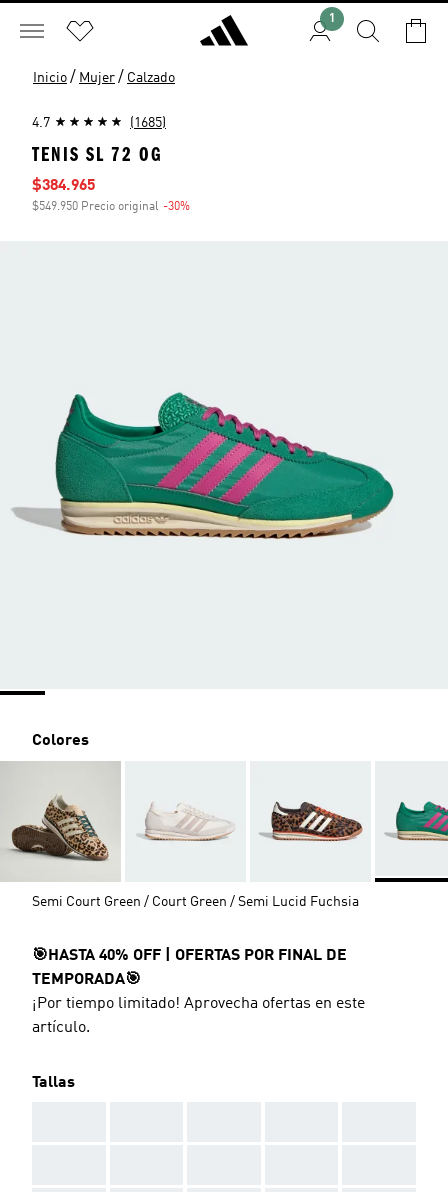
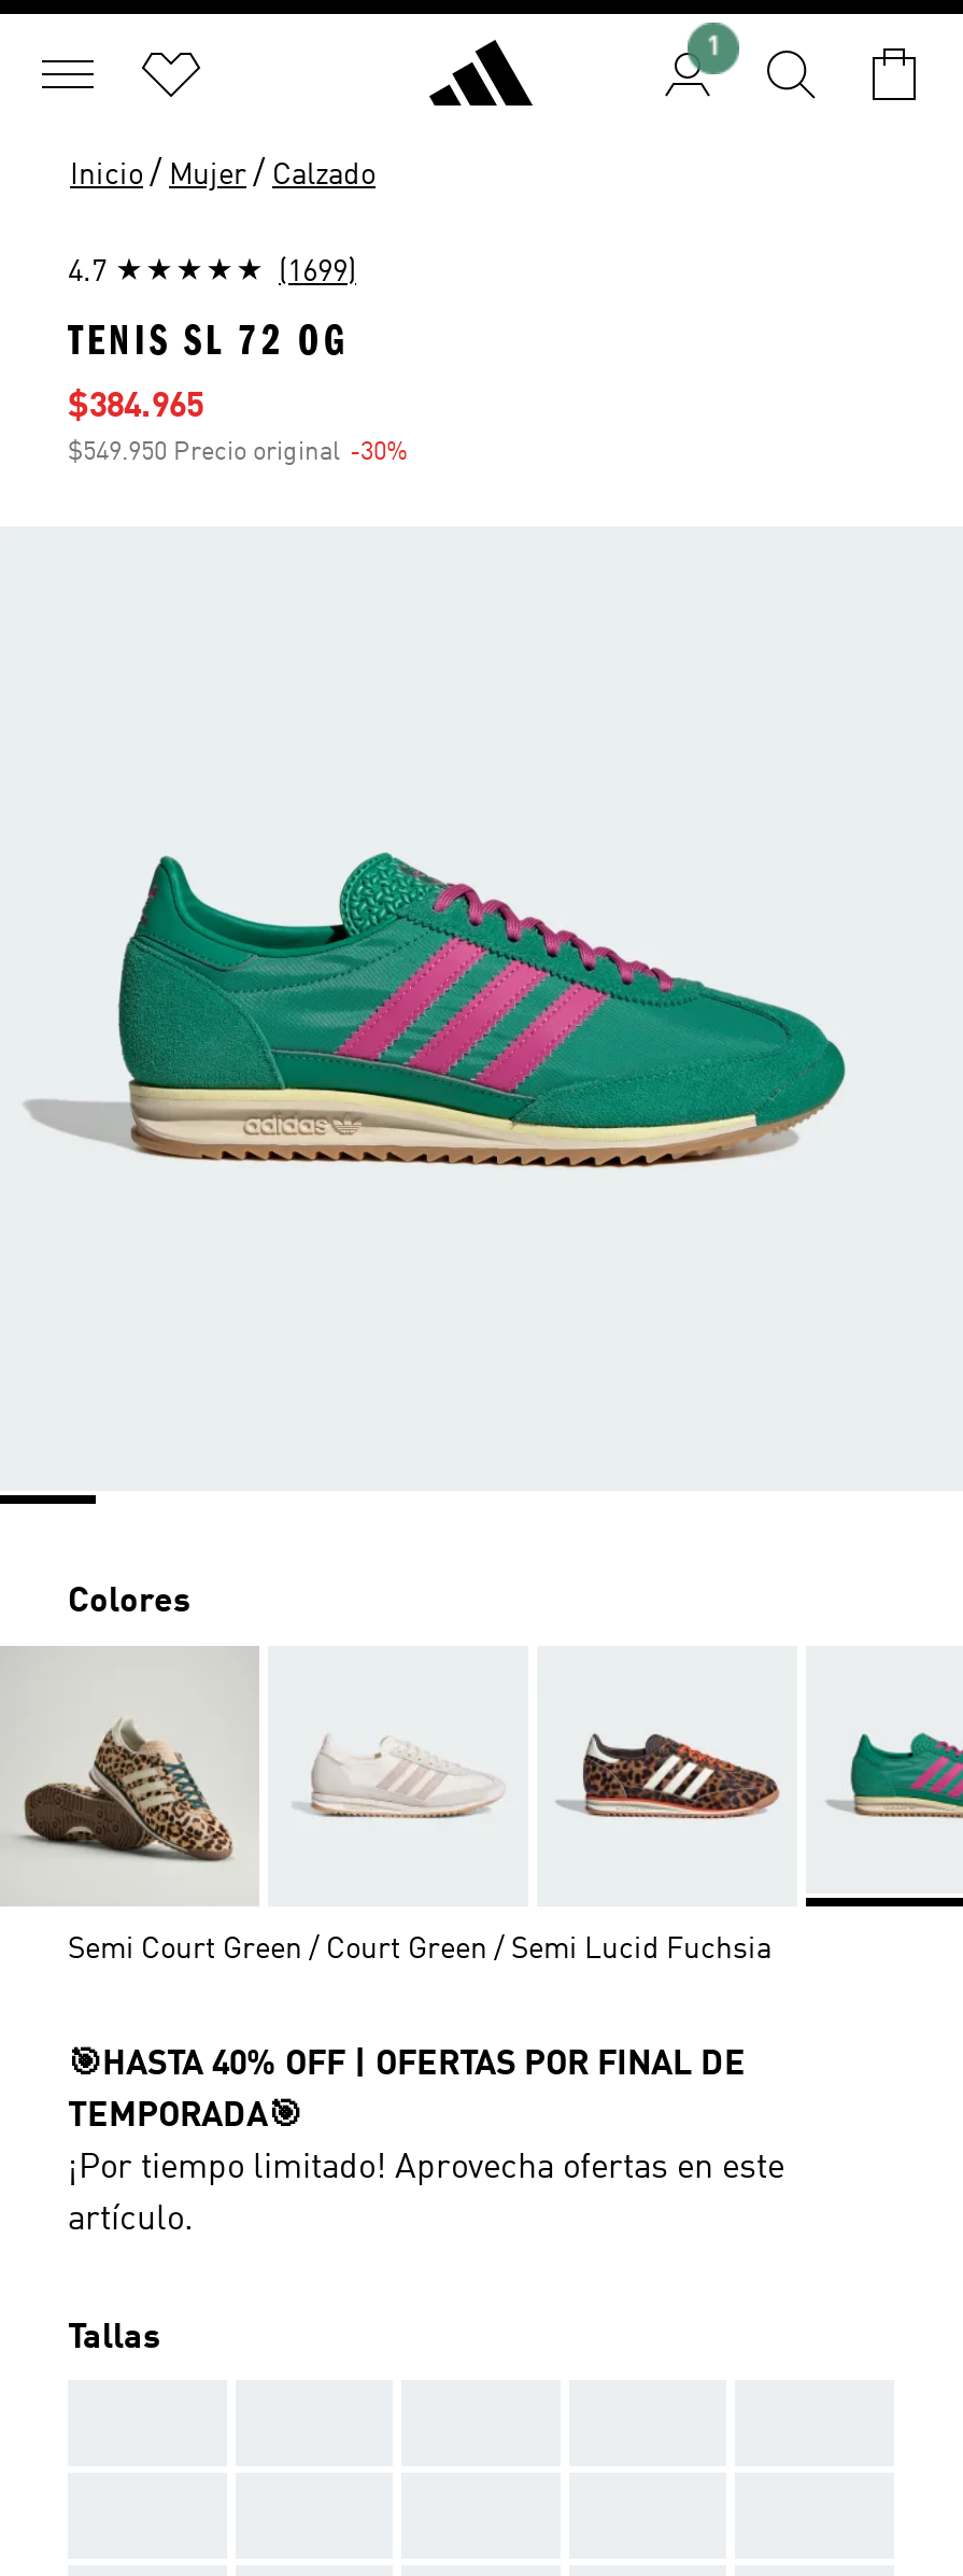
- (1685)
+ (1699)
